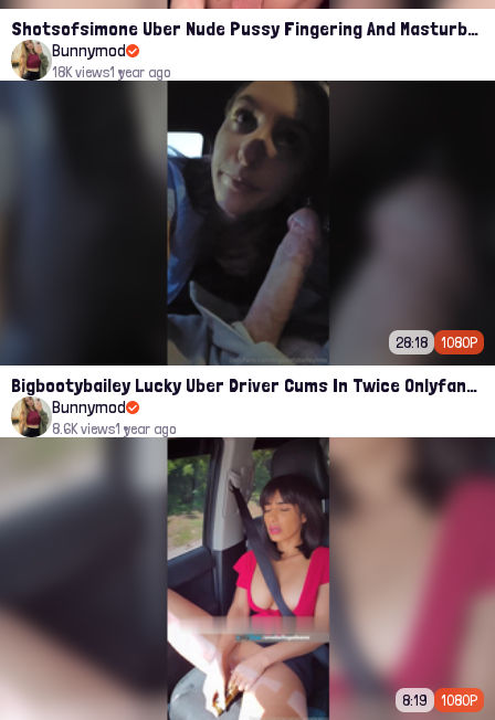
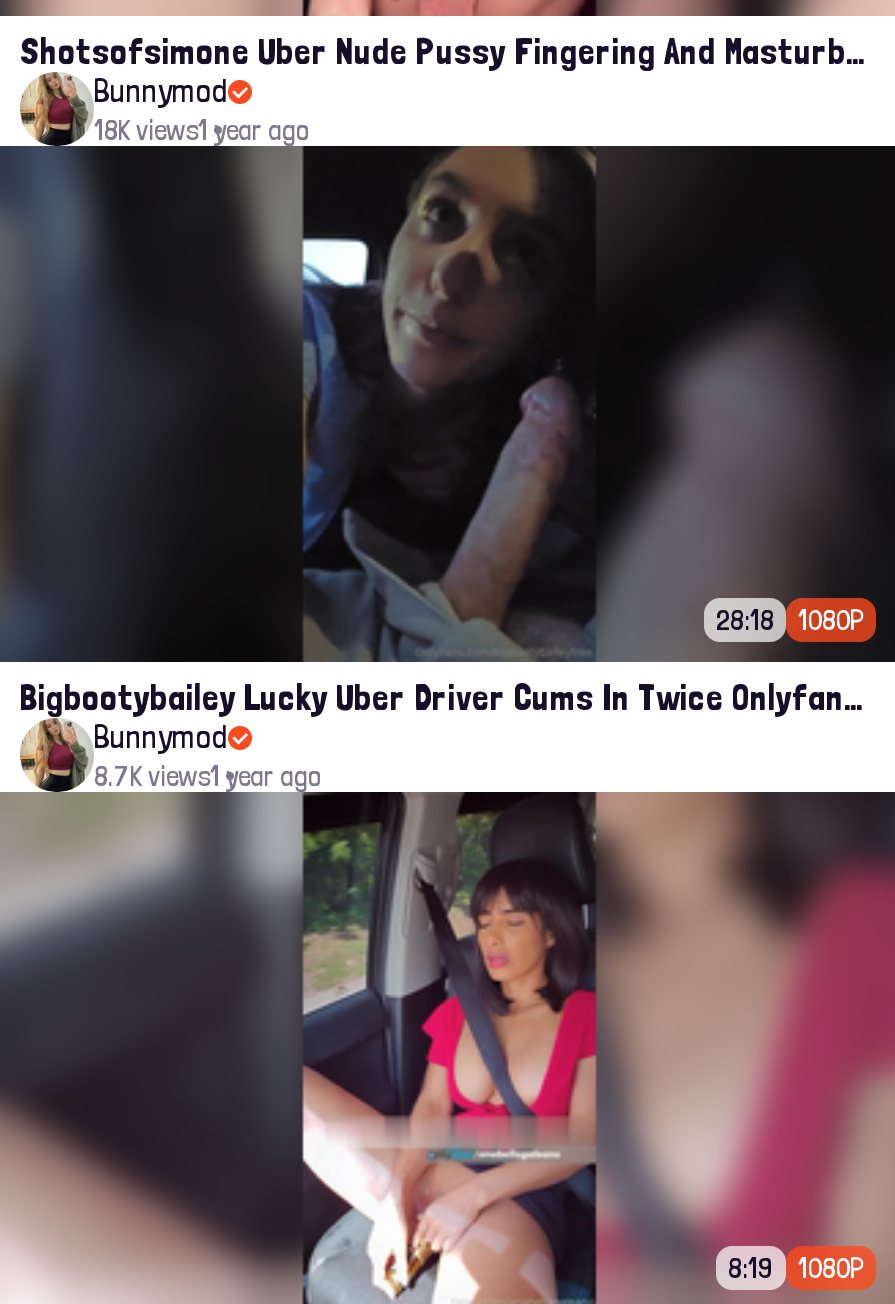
- 8.6K views1 year ago
+ 8.7K views1 year ago
